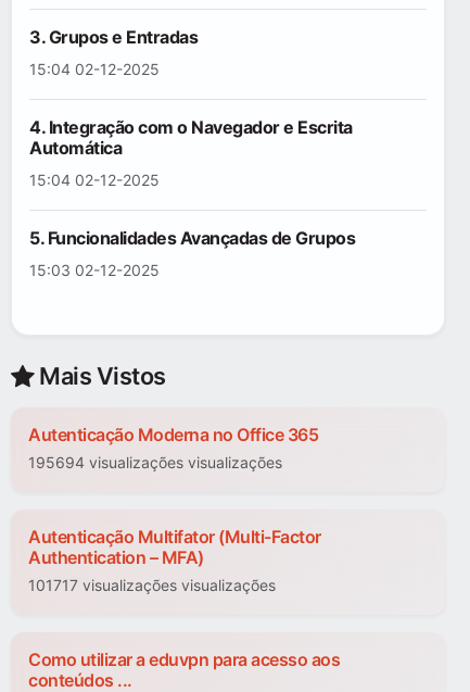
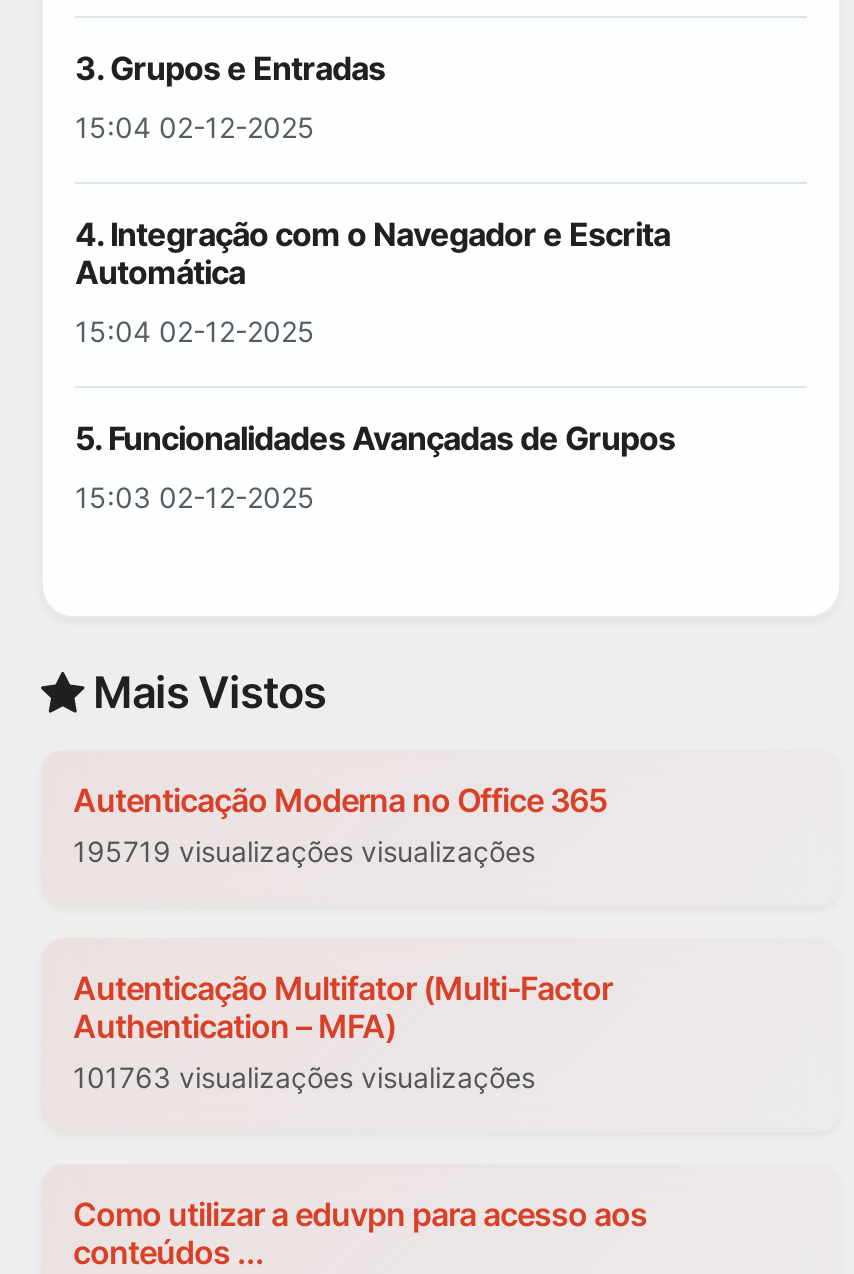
- 195694 visualizações visualizações
+ 195719 visualizações visualizações

- 101717 visualizações visualizações
+ 101763 visualizações visualizações
